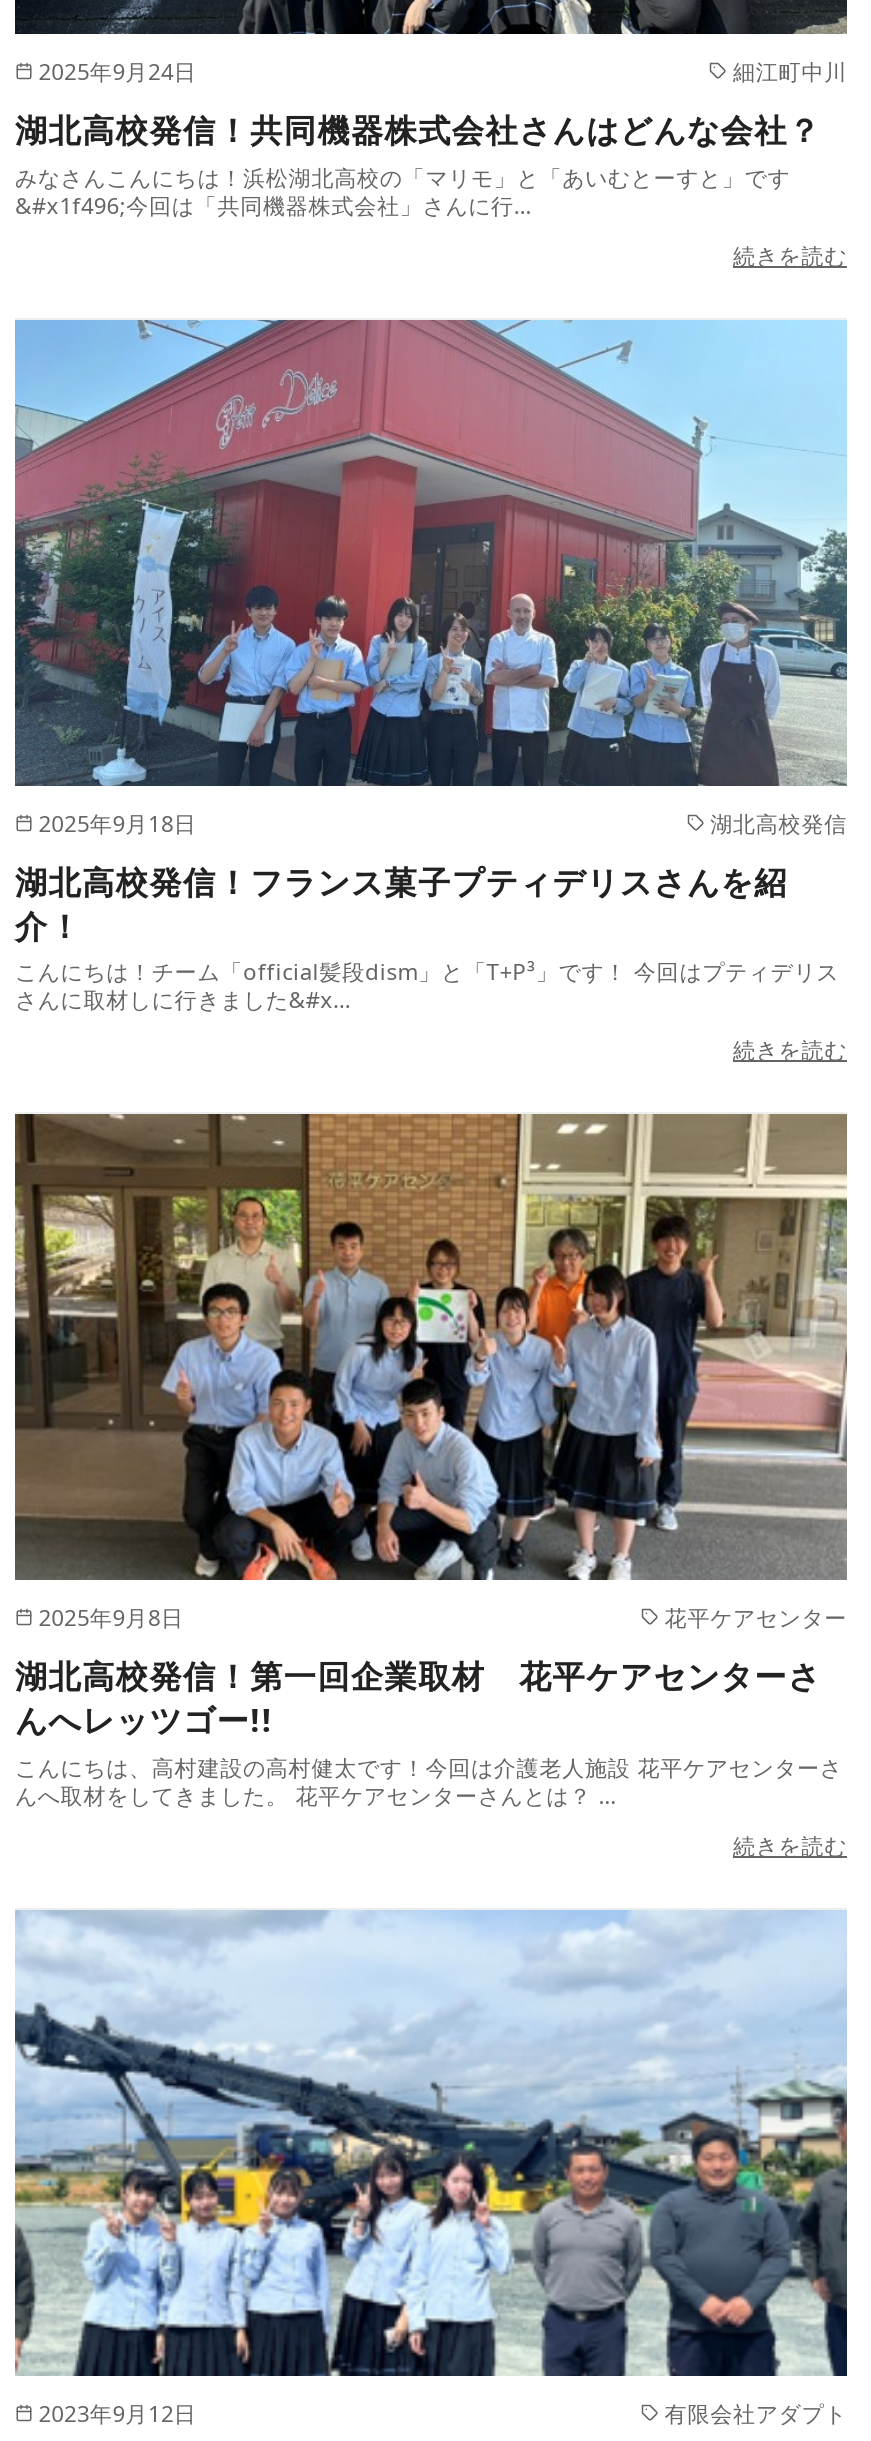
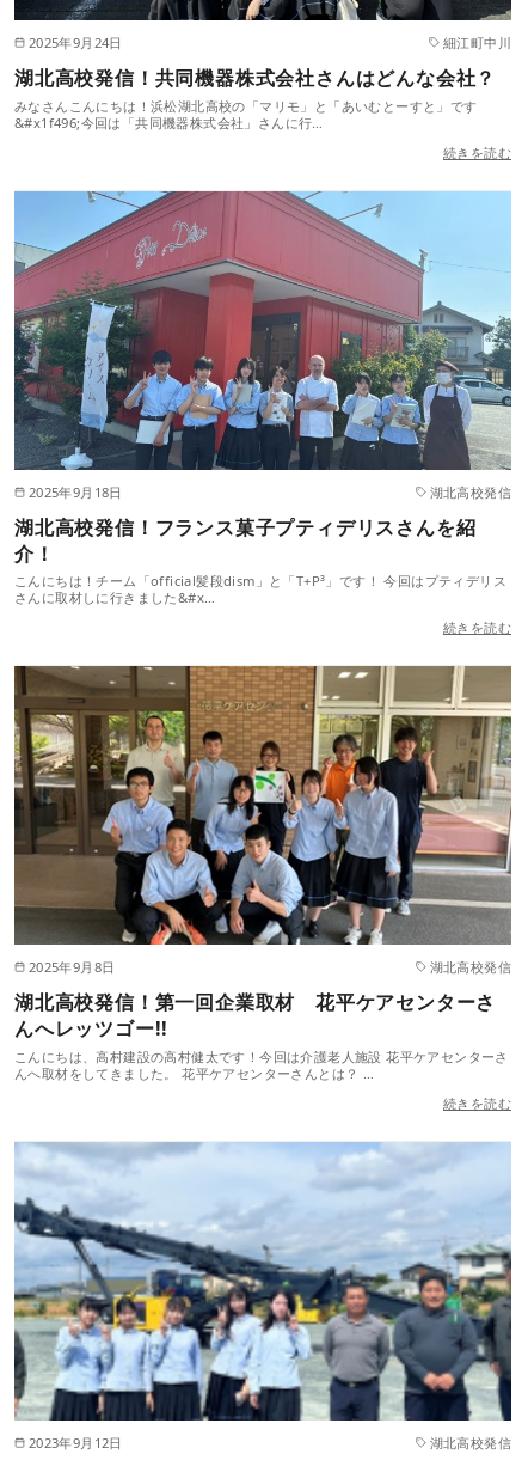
- 花平ケアセンター
+ 湖北高校発信

- 有限会社アダプト
+ 湖北高校発信
